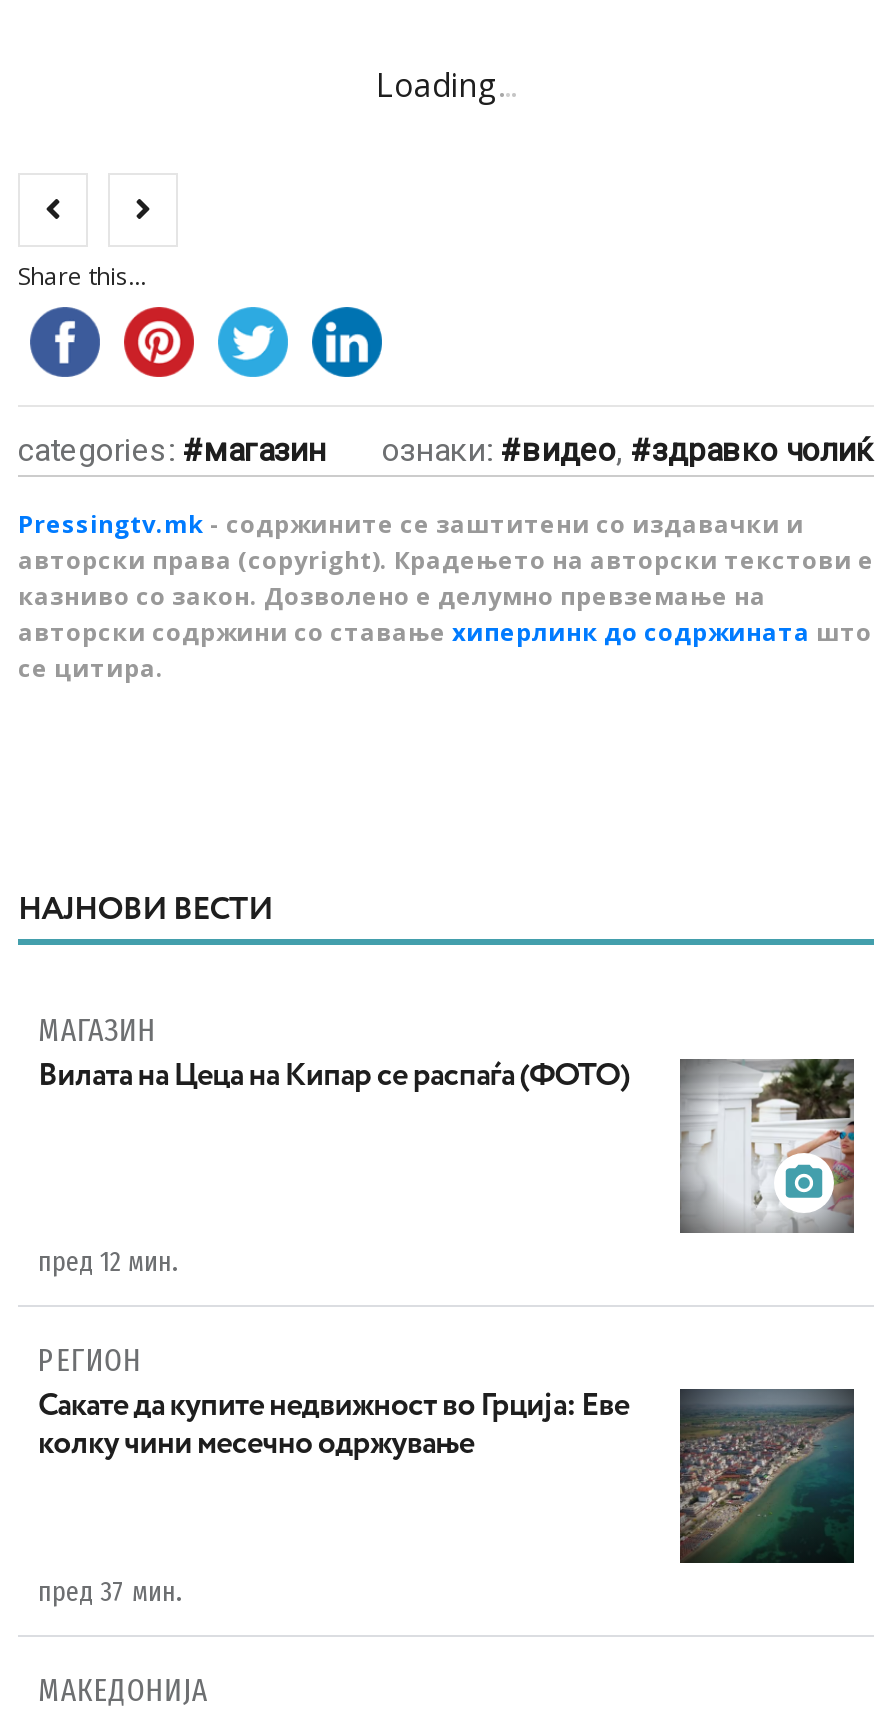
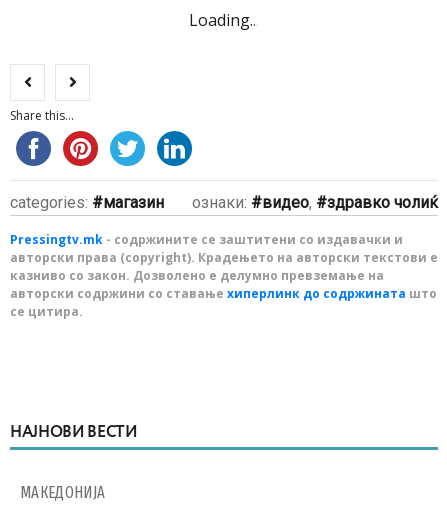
- [image]
- МАГАЗИН
- Вилата на Цеца на Кипар се распаѓа (ФОТО)

- [image]
- пред 12 мин.
- РЕГИОН
- Сакате да купите недвижност во Грција: Еве
- колку чини месечно одржување

- пред 37 мин.
